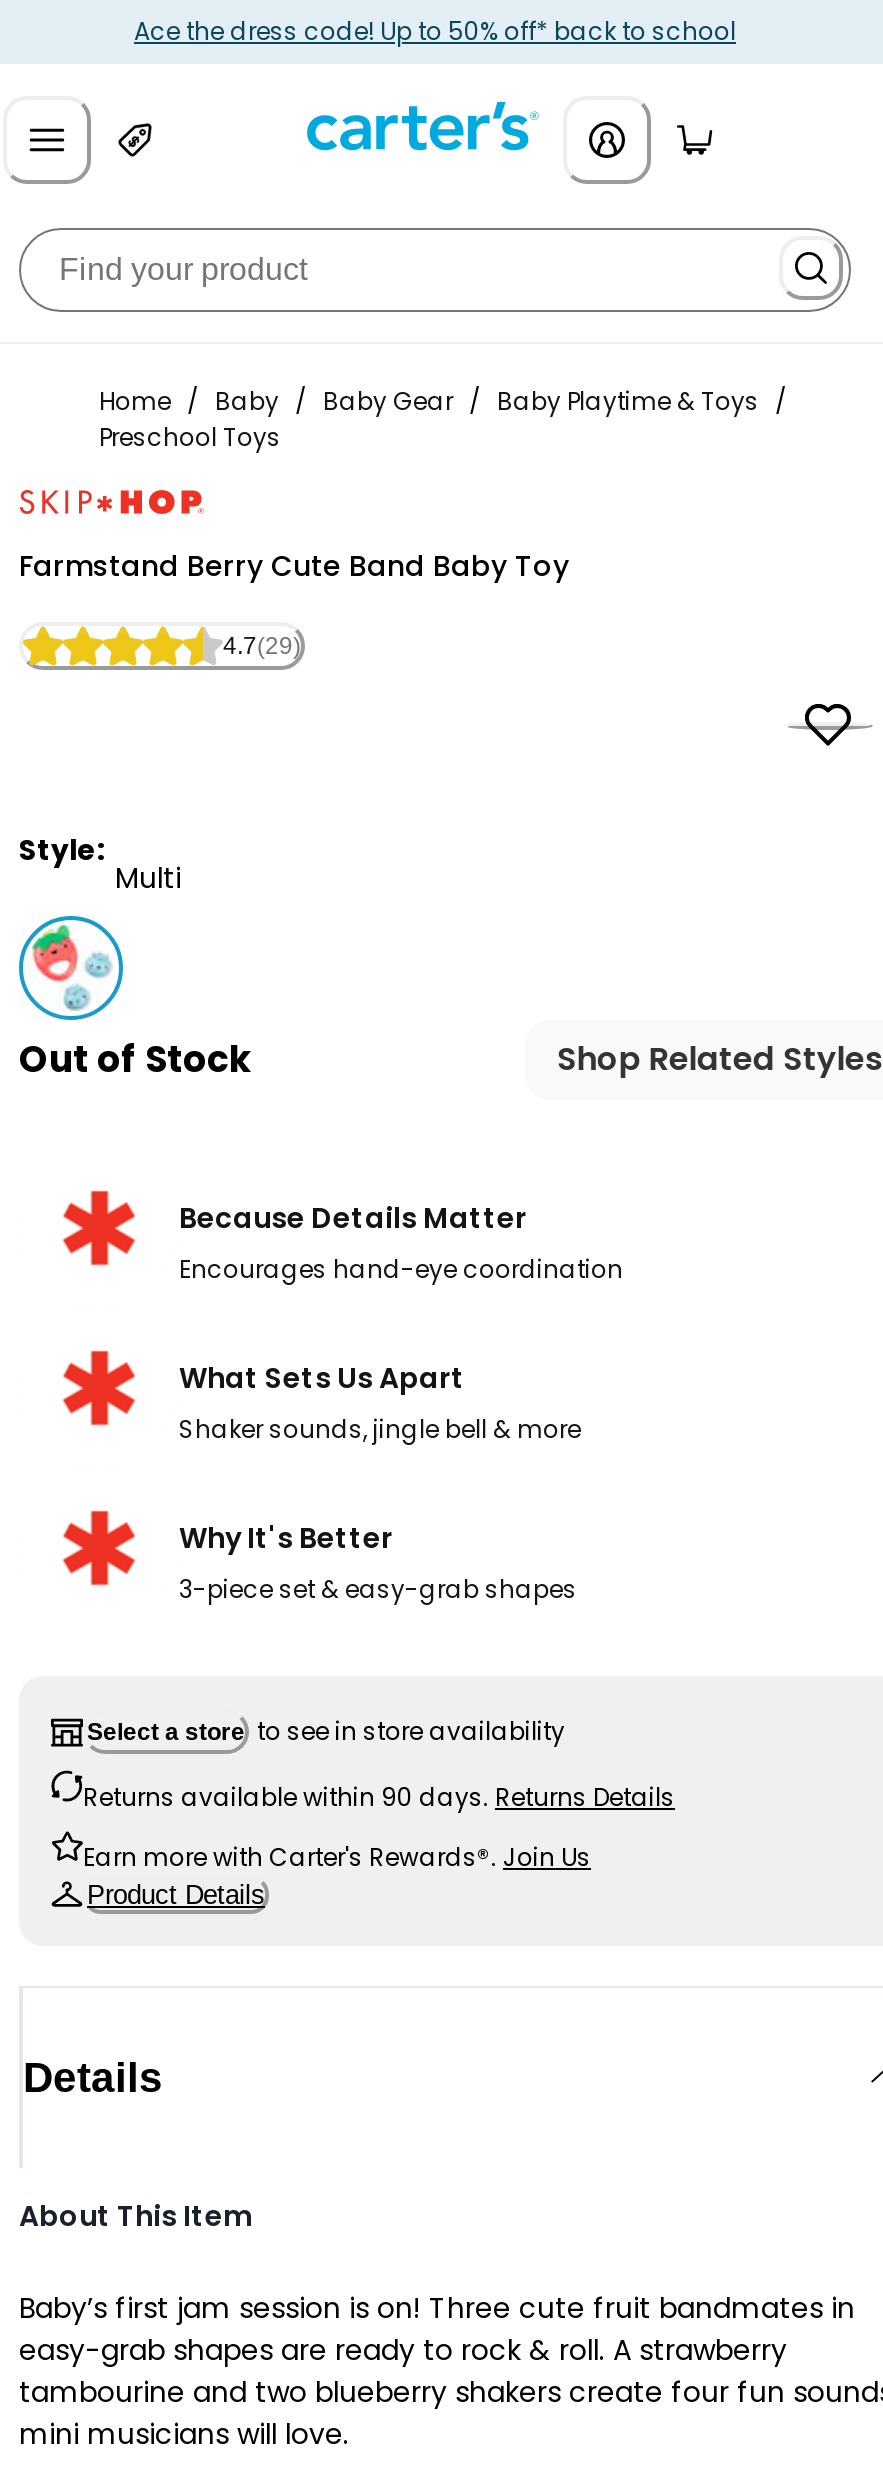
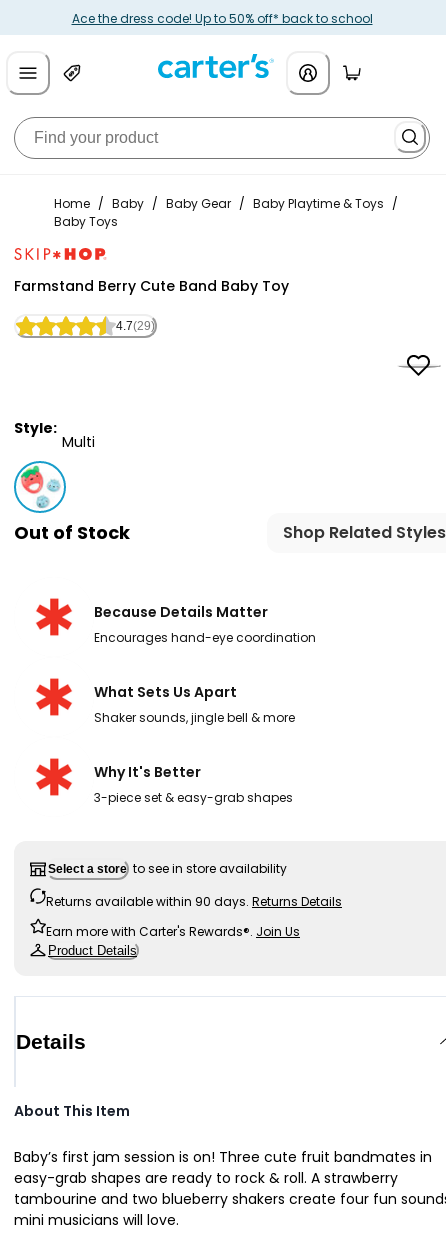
- Preschool Toys
+ Baby Toys
